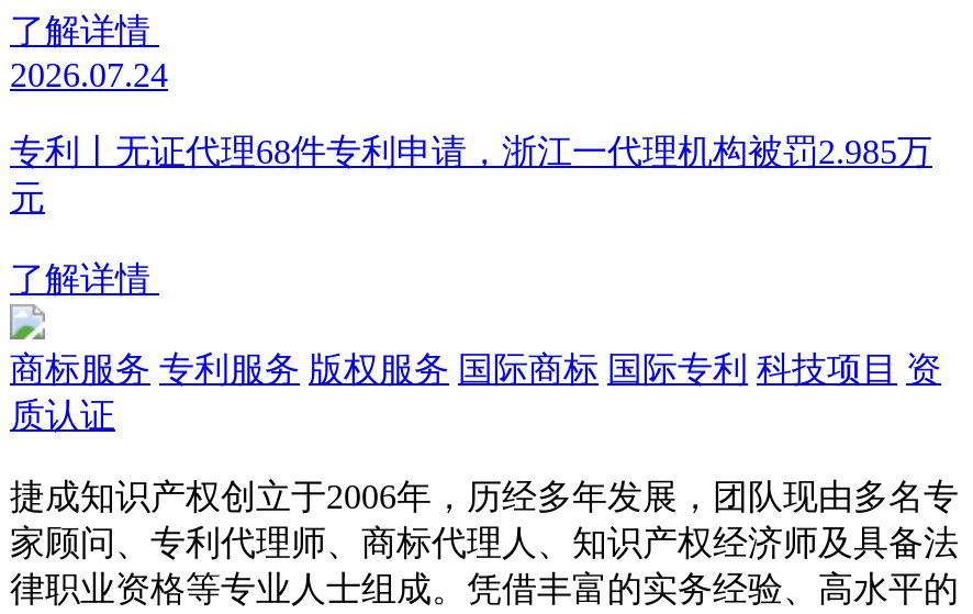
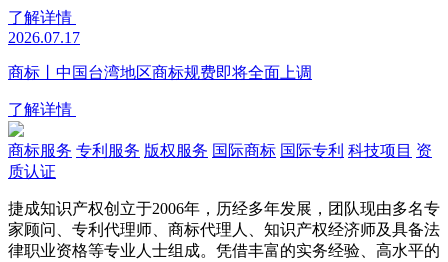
- 2026.07.24
+ 2026.07.17

- 专利丨无证代理68件专利申请，浙江一代理机构被罚2.985万
- 元
+ 商标丨中国台湾地区商标规费即将全面上调
